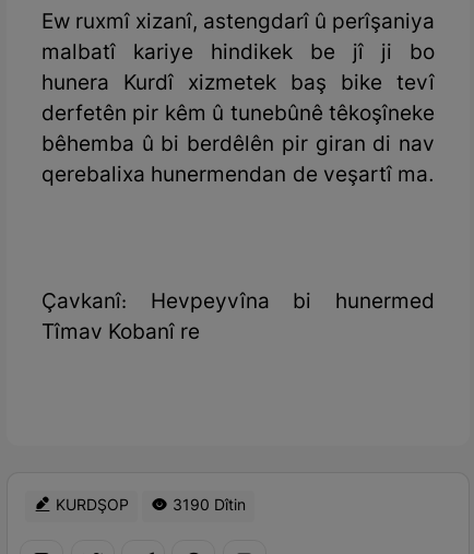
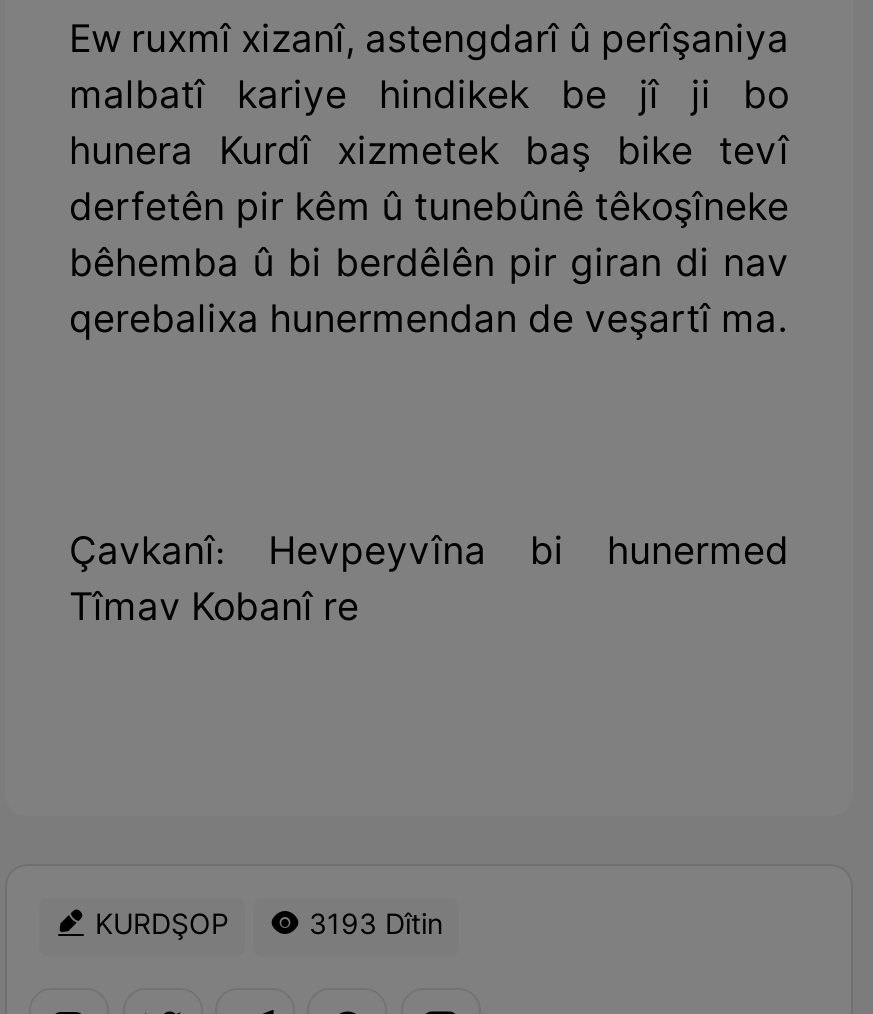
- KURDŞOP 3190 Dîtin
+ KURDŞOP 3193 Dîtin
